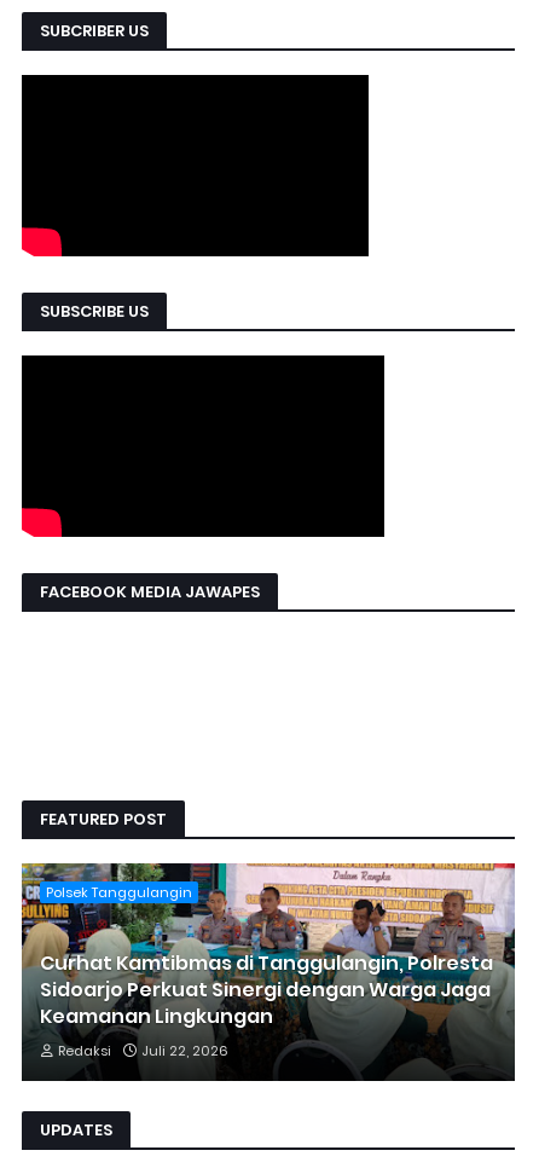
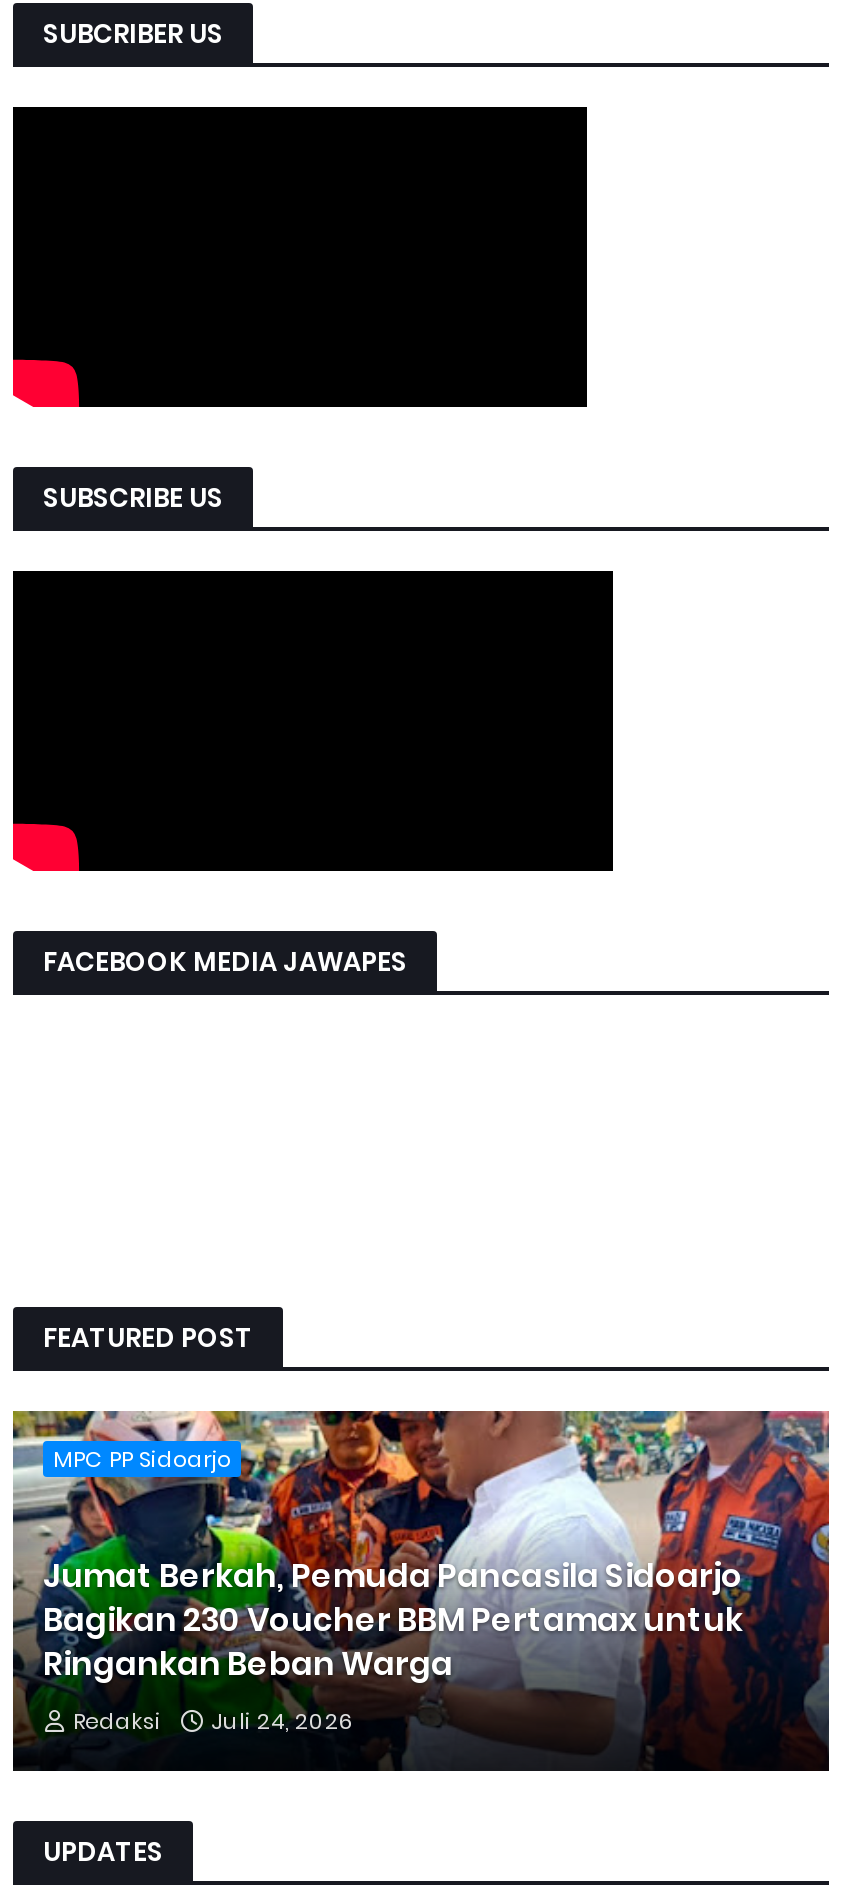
- [image]
- Polsek Tanggulangin
+ [image]
+ MPC PP Sidoarjo

- Curhat Kamtibmas di Tanggulangin, Polresta
- Sidoarjo Perkuat Sinergi dengan Warga Jaga
- Keamanan Lingkungan
+ Jumat Berkah, Pemuda Pancasila Sidoarjo
+ Bagikan 230 Voucher BBM Pertamax untuk
+ Ringankan Beban Warga

- Redaksi Juli 22, 2026
+ Redaksi Juli 24, 2026
